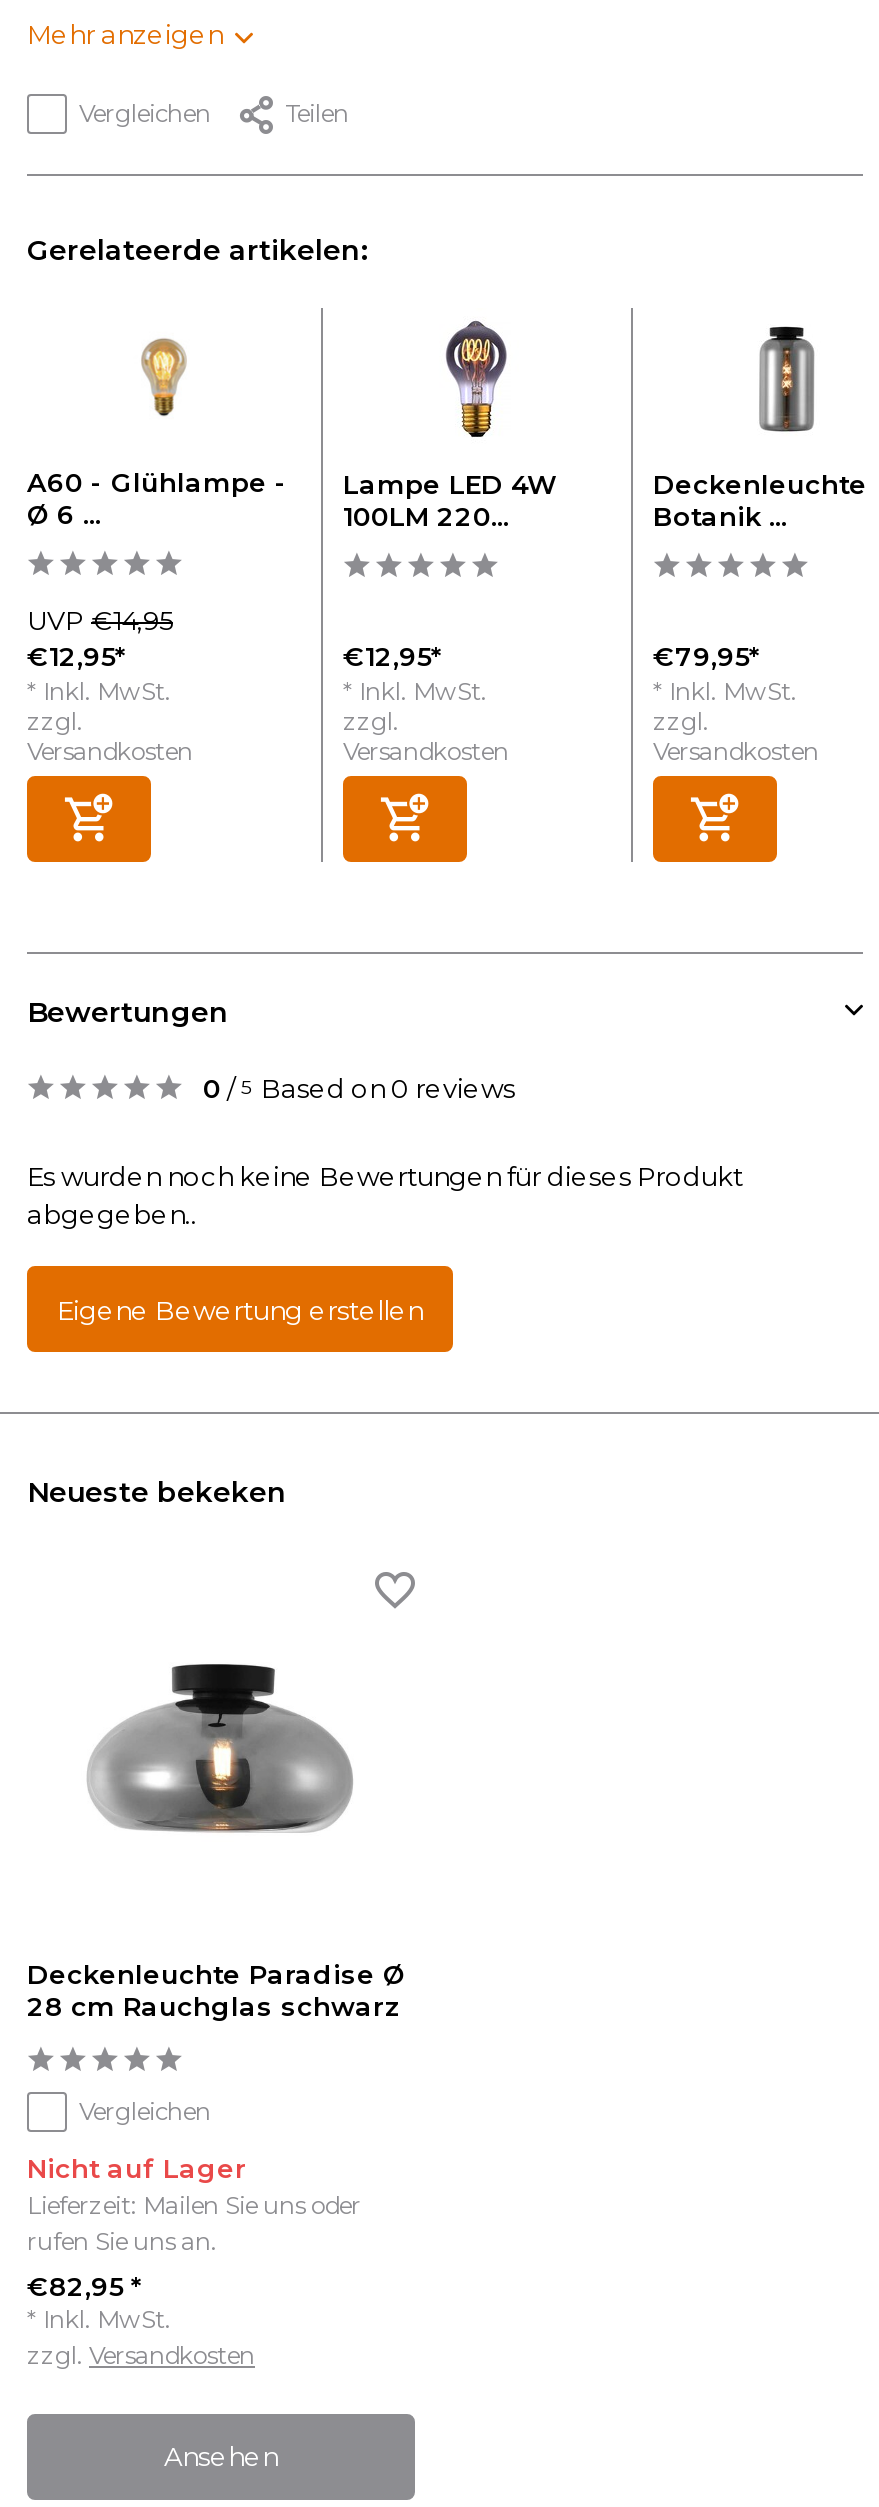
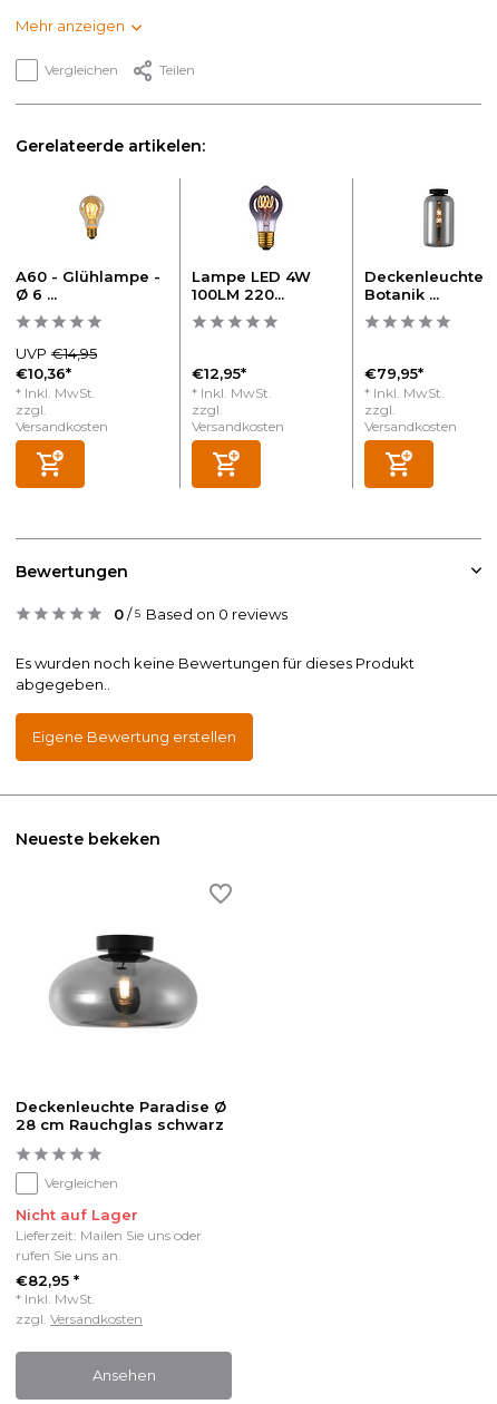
- €12,95*
+ €10,36*
